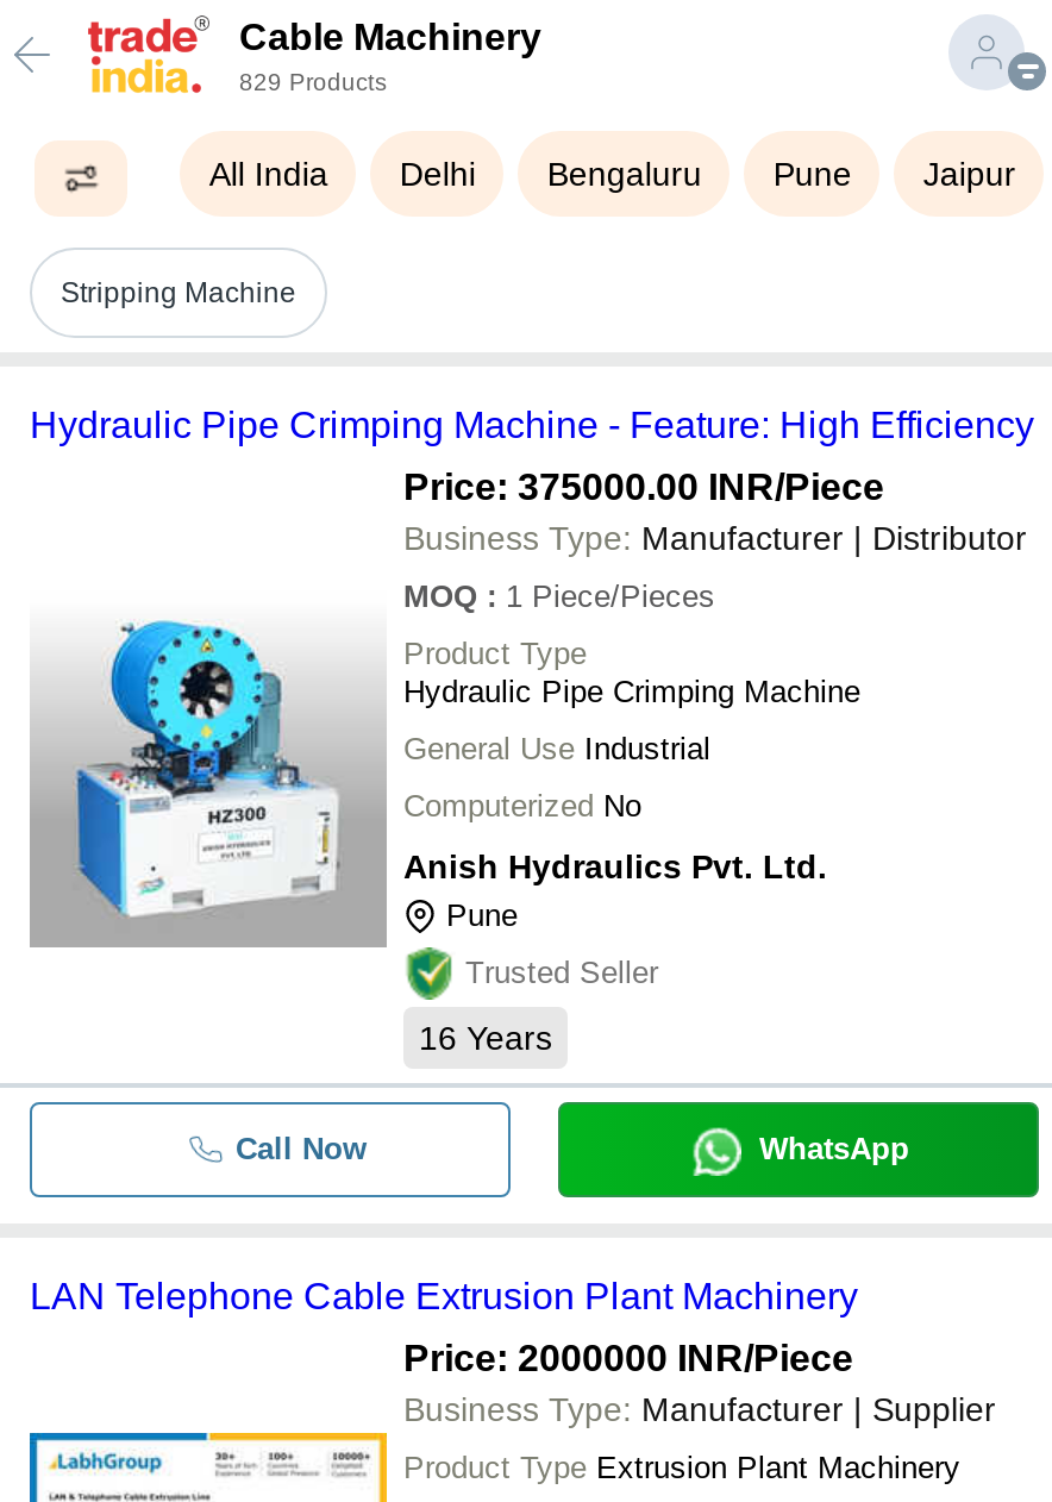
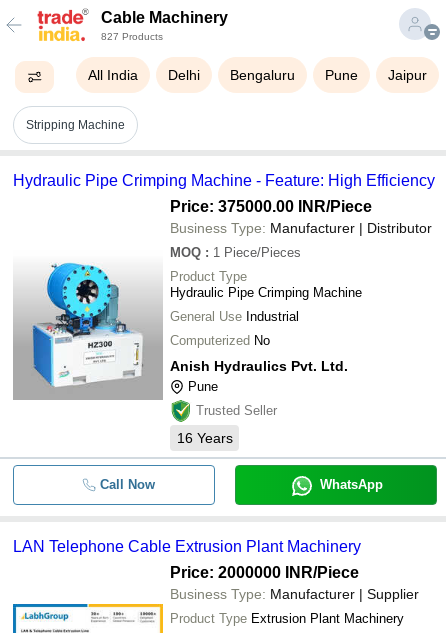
- 829 Products
+ 827 Products
